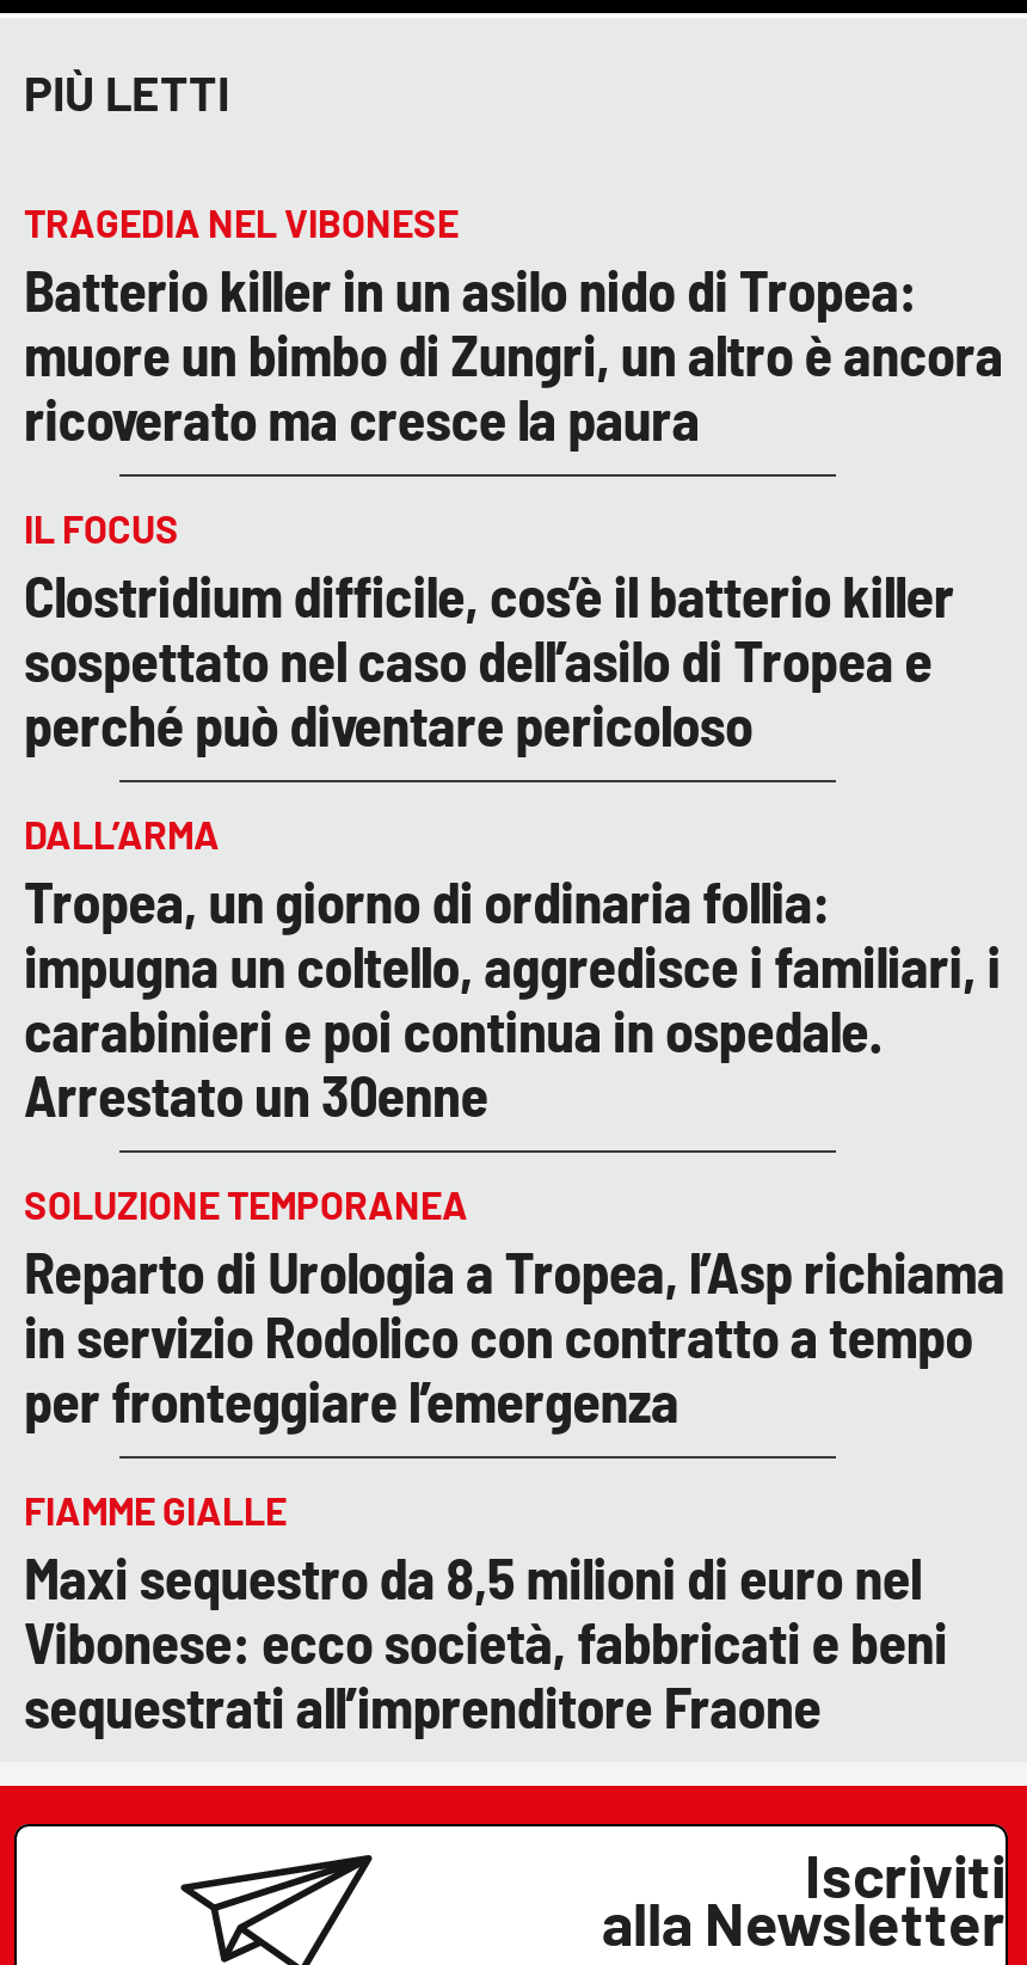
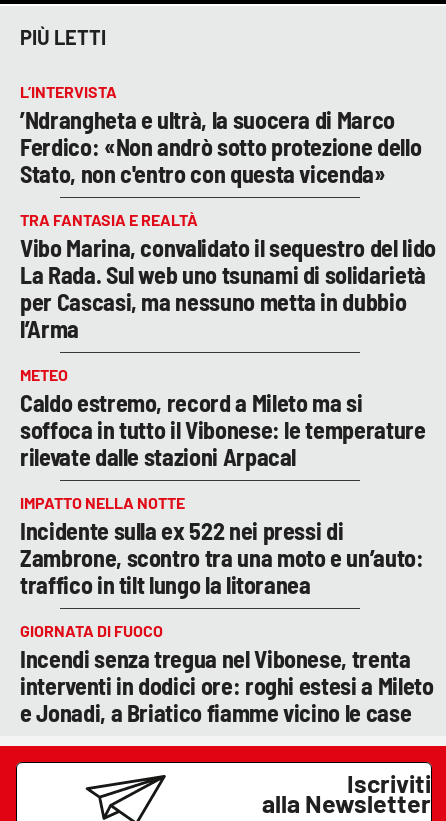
- TRAGEDIA NEL VIBONESE
- Batterio killer in un asilo nido di Tropea:
- muore un bimbo di Zungri, un altro è ancora
- ricoverato ma cresce la paura
+ L’INTERVISTA
+ ’Ndrangheta e ultrà, la suocera di Marco
+ Ferdico: «Non andrò sotto protezione dello
+ Stato, non c'entro con questa vicenda»

- IL FOCUS
- Clostridium difficile, cos’è il batterio killer
- sospettato nel caso dell’asilo di Tropea e
- perché può diventare pericoloso
+ TRA FANTASIA E REALTÀ
+ Vibo Marina, convalidato il sequestro del lido
+ La Rada. Sul web uno tsunami di solidarietà
+ per Cascasi, ma nessuno metta in dubbio
+ l’Arma

- DALL’ARMA
- Tropea, un giorno di ordinaria follia:
- impugna un coltello, aggredisce i familiari, i
- carabinieri e poi continua in ospedale.
- Arrestato un 30enne
+ METEO
+ Caldo estremo, record a Mileto ma si
+ soffoca in tutto il Vibonese: le temperature
+ rilevate dalle stazioni Arpacal

- SOLUZIONE TEMPORANEA
- Reparto di Urologia a Tropea, l’Asp richiama
- in servizio Rodolico con contratto a tempo
- per fronteggiare l’emergenza
+ IMPATTO NELLA NOTTE
+ Incidente sulla ex 522 nei pressi di
+ Zambrone, scontro tra una moto e un’auto:
+ traffico in tilt lungo la litoranea

- FIAMME GIALLE
- Maxi sequestro da 8,5 milioni di euro nel
- Vibonese: ecco società, fabbricati e beni
- sequestrati all’imprenditore Fraone
+ GIORNATA DI FUOCO
+ Incendi senza tregua nel Vibonese, trenta
+ interventi in dodici ore: roghi estesi a Mileto
+ e Jonadi, a Briatico fiamme vicino le case
